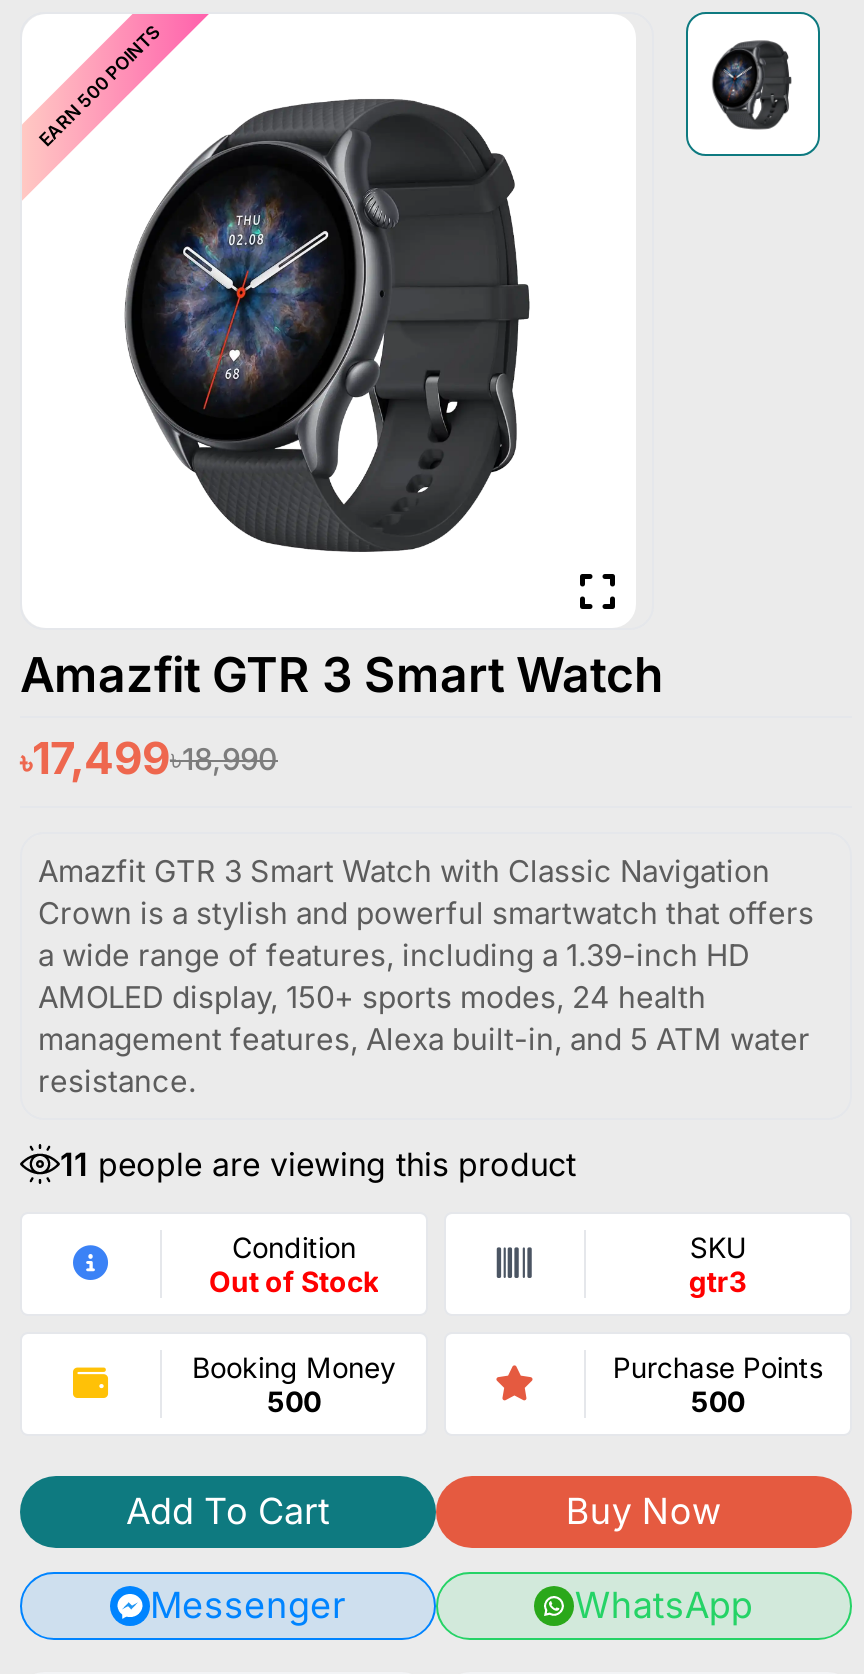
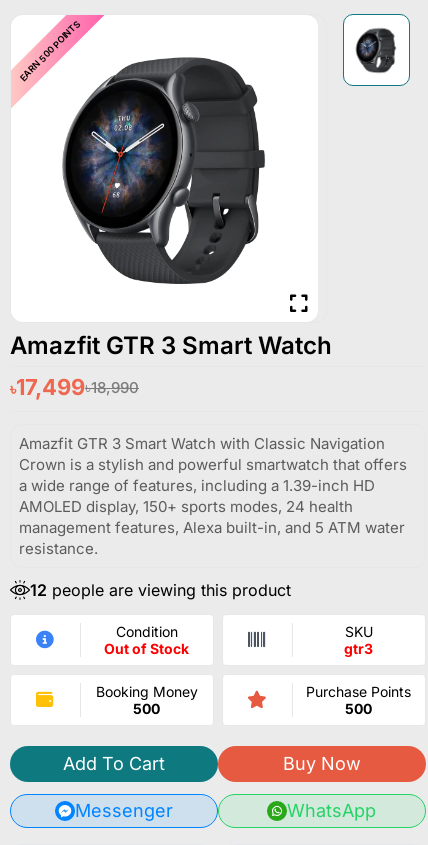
- 11 people are viewing this product
+ 12 people are viewing this product
